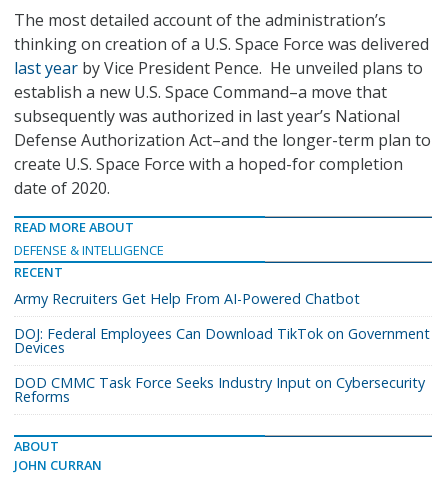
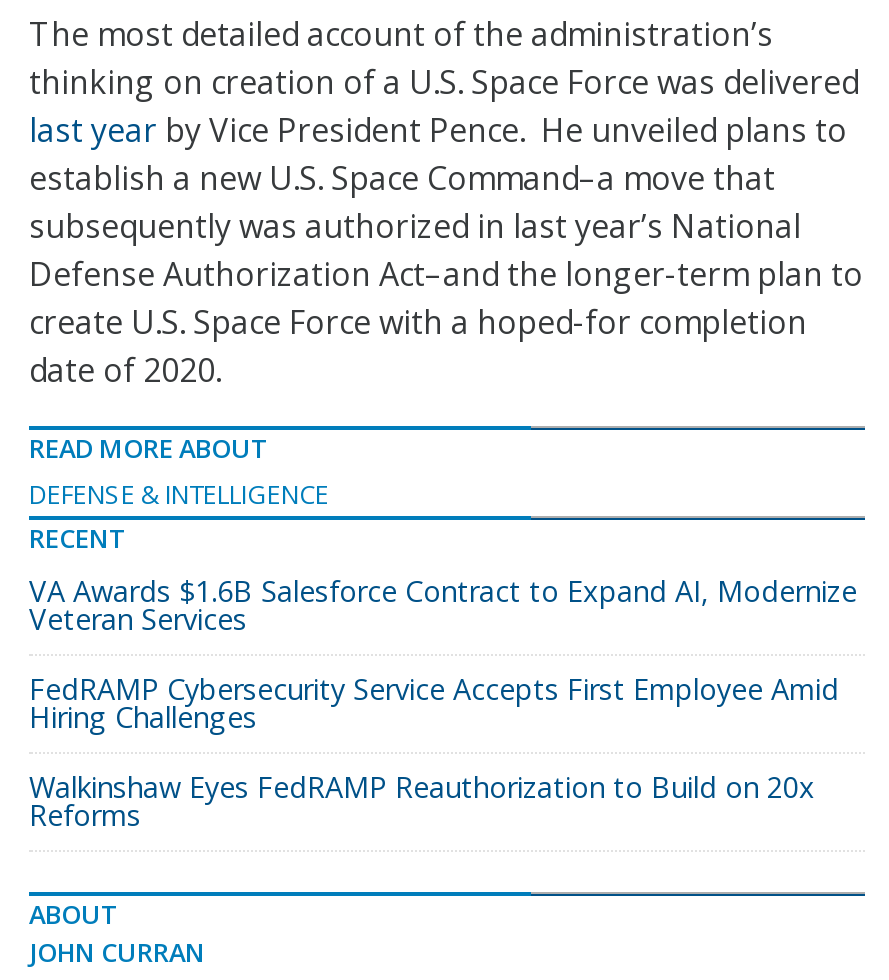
- Army Recruiters Get Help From AI-Powered Chatbot
+ VA Awards $1.6B Salesforce Contract to Expand AI, Modernize
+ Veteran Services

- DOJ: Federal Employees Can Download TikTok on Government
- Devices
+ FedRAMP Cybersecurity Service Accepts First Employee Amid
+ Hiring Challenges

- DOD CMMC Task Force Seeks Industry Input on Cybersecurity
+ Walkinshaw Eyes FedRAMP Reauthorization to Build on 20x
